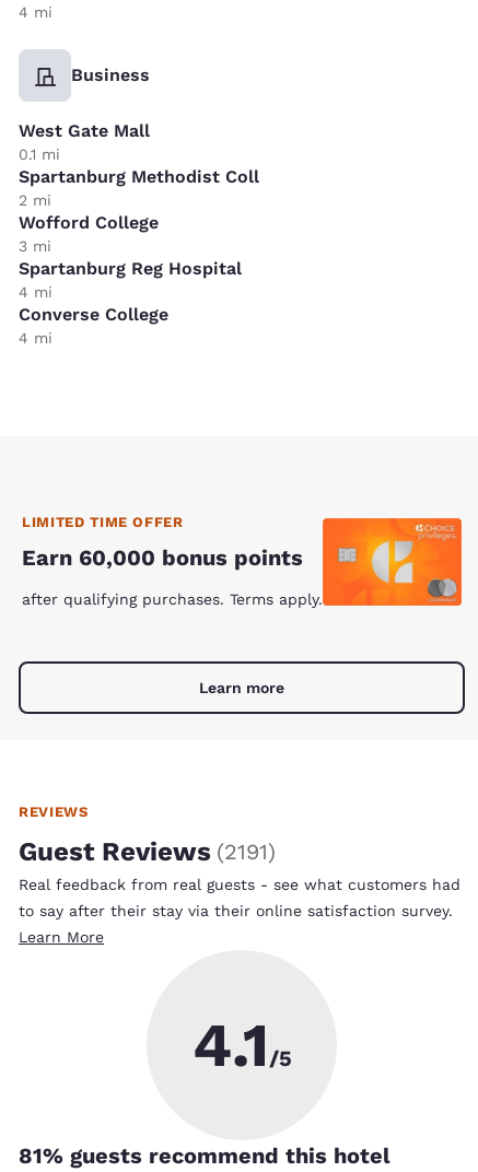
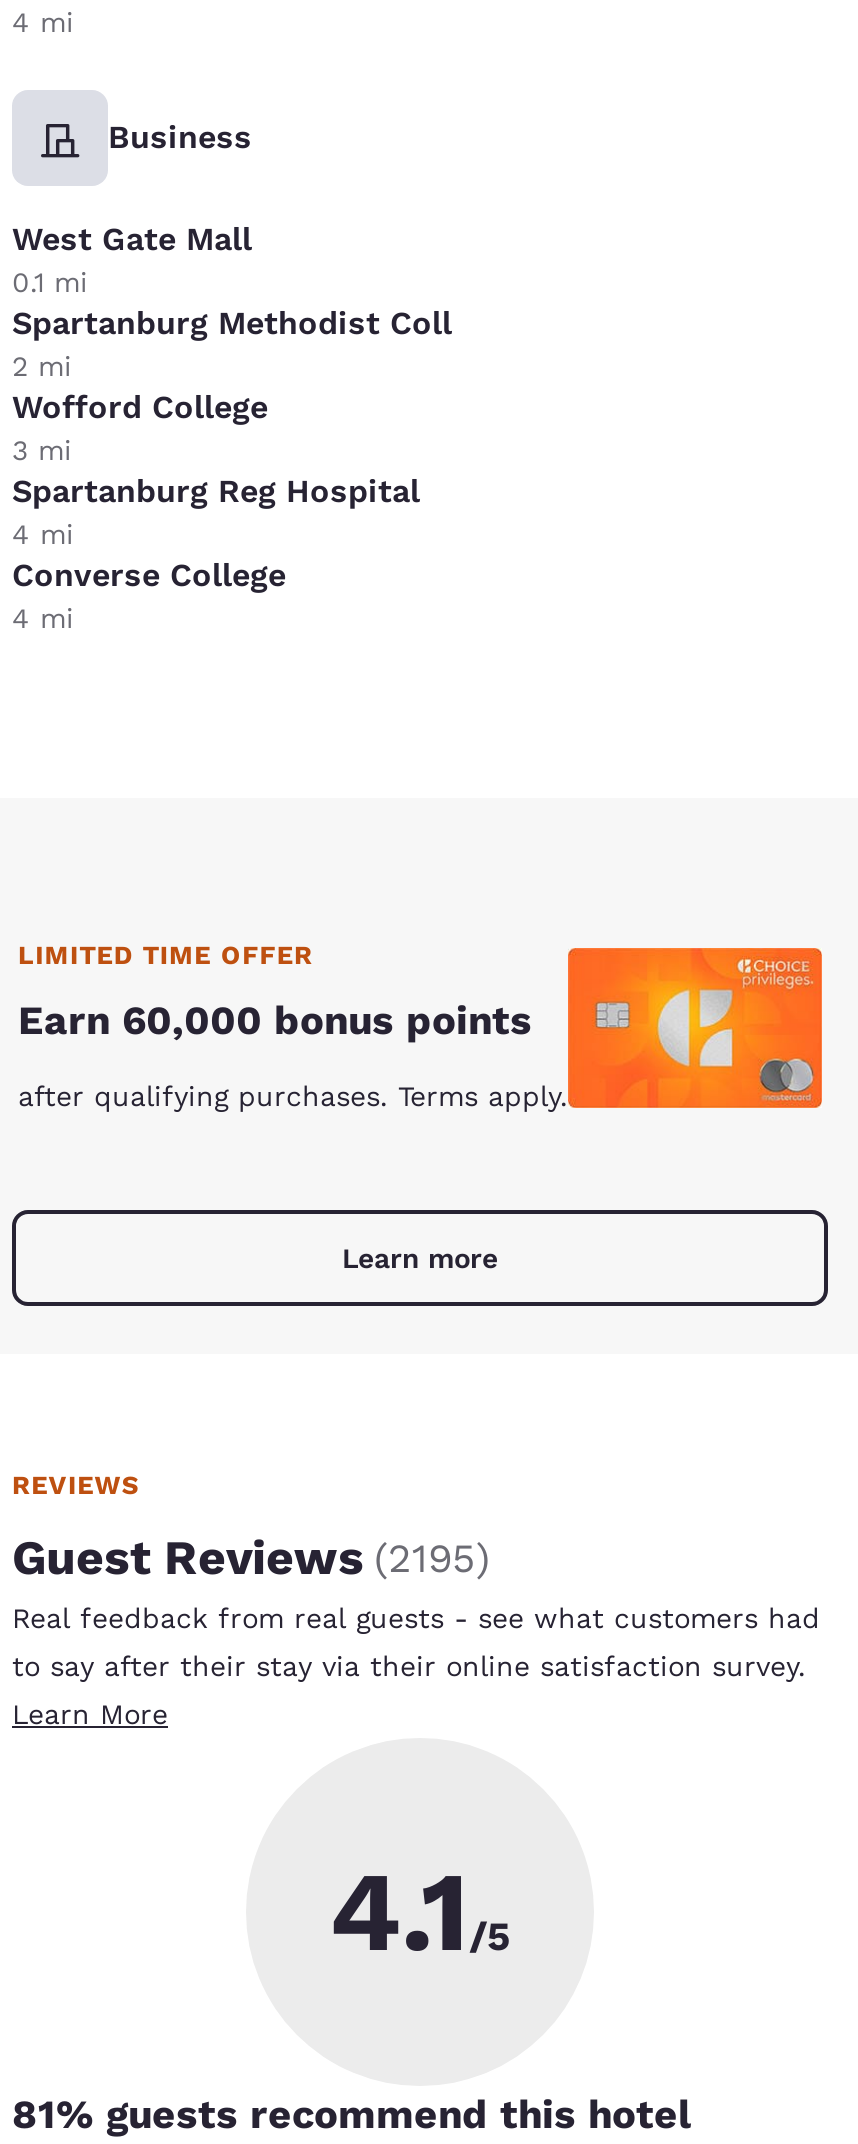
- Guest Reviews (2191)
+ Guest Reviews (2195)
